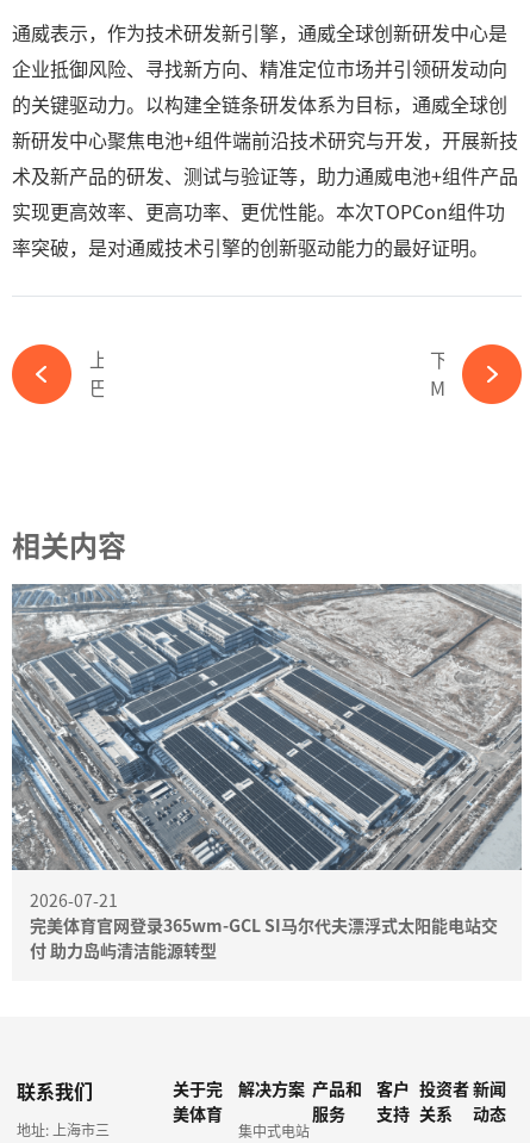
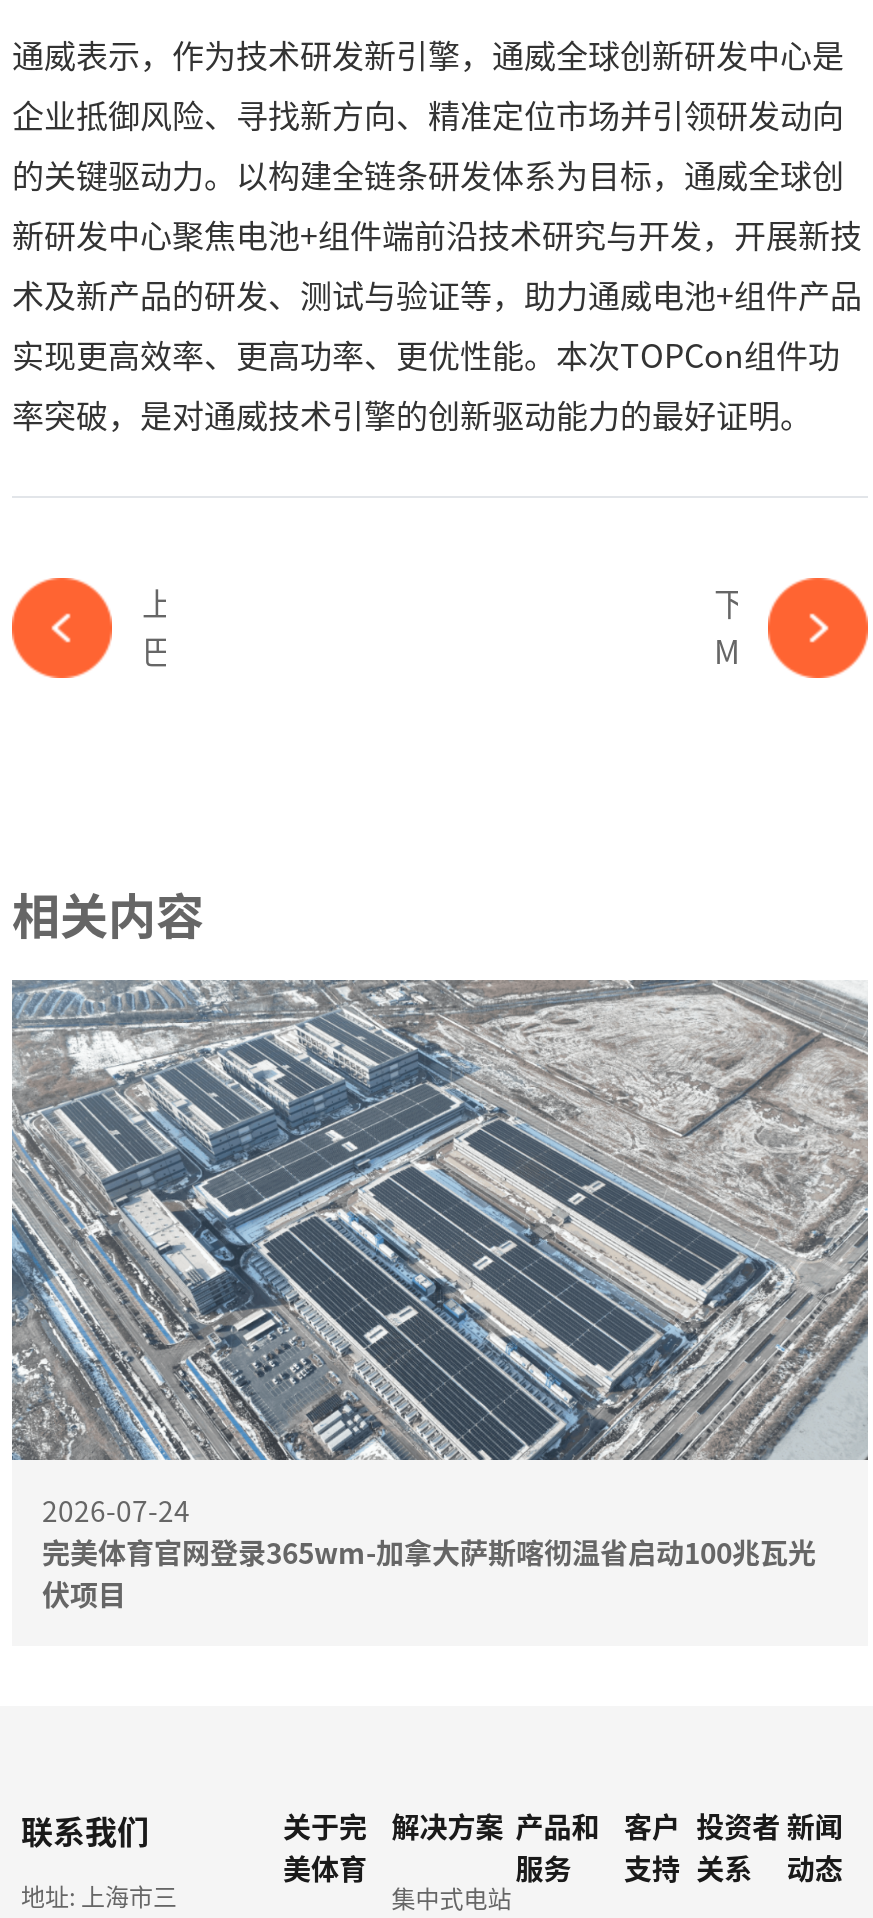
- 2026-07-21
- 完美体育官网登录365wm-GCL SI马尔代夫漂浮式太阳能电站交
- 付 助力岛屿清洁能源转型
+ 2026-07-24
+ 完美体育官网登录365wm-加拿大萨斯喀彻温省启动100兆瓦光
+ 伏项目
